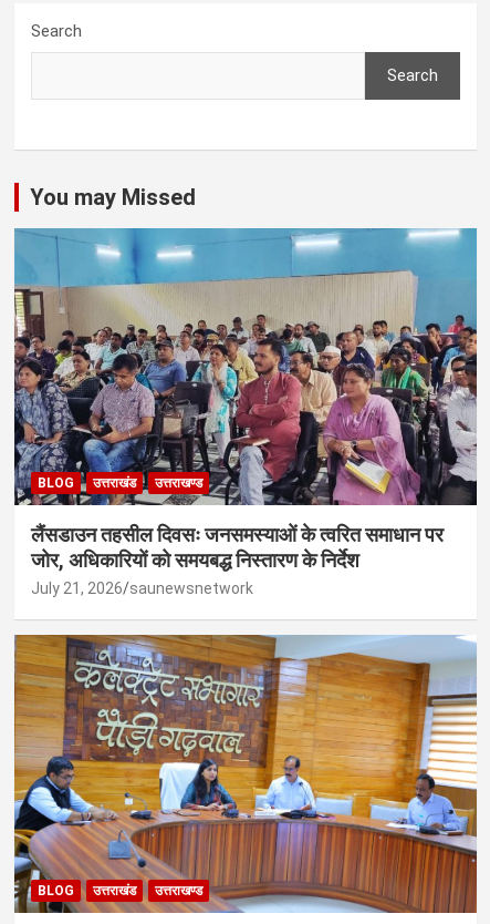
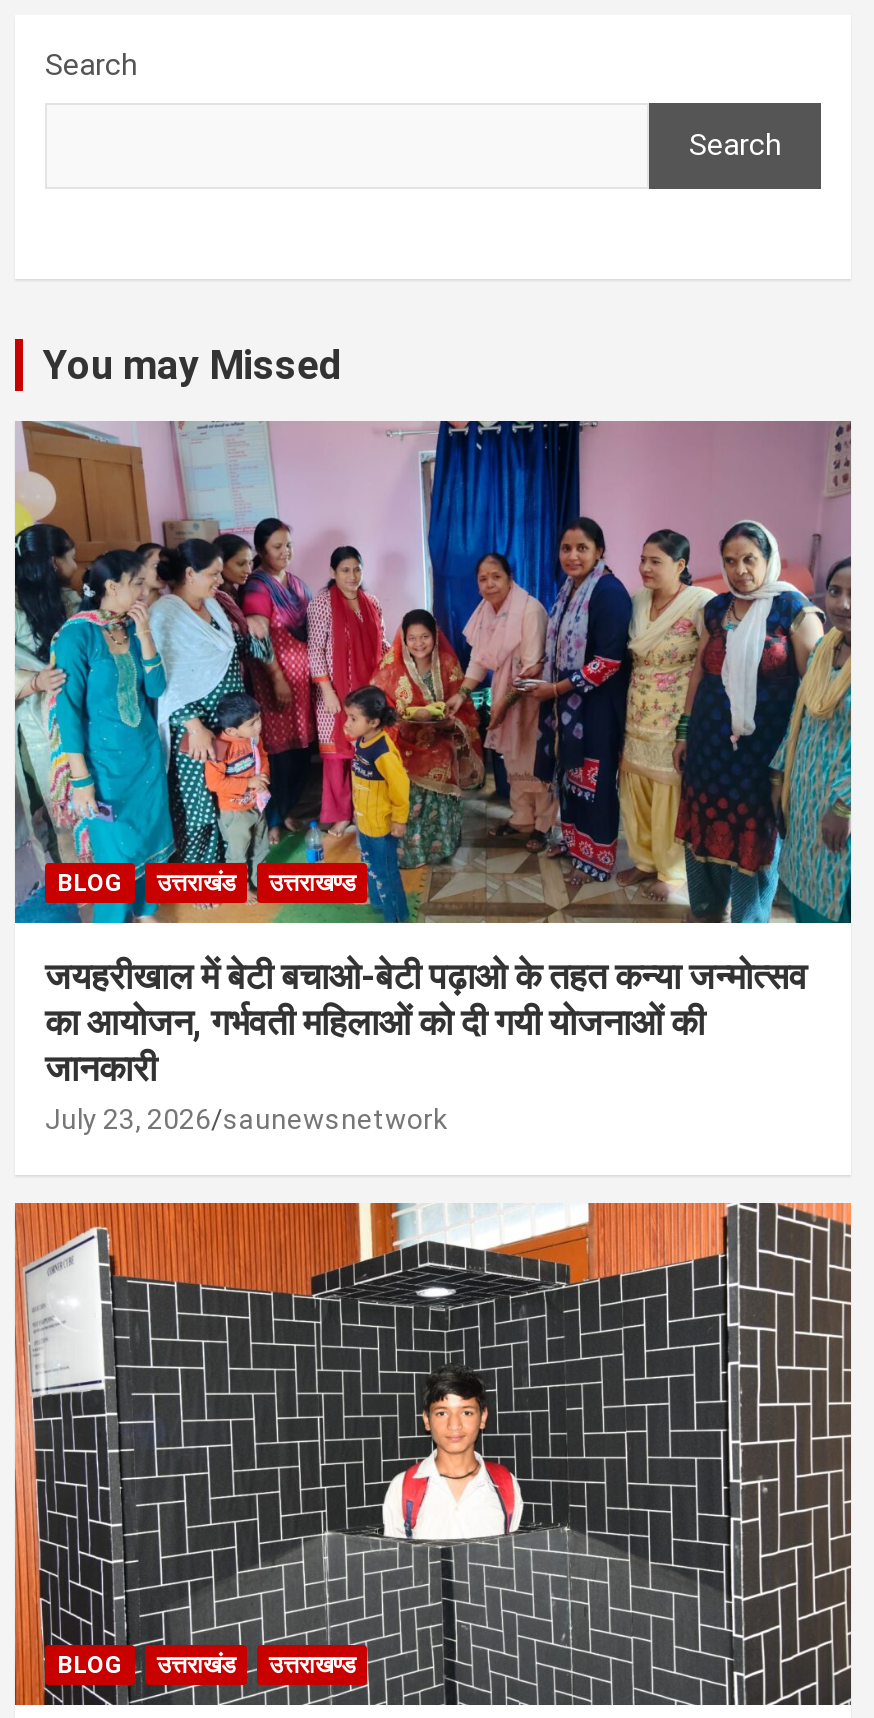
- [image]
- लैंसडाउन तहसील दिवसः जनसमस्याओं के त्वरित समाधान पर
- जोर, अधिकारियों को समयबद्ध निस्तारण के निर्देश
- July 21, 2026 saunewsnetwork
+ [image]
+ जयहरीखाल में बेटी बचाओ-बेटी पढ़ाओ के तहत कन्या जन्मोत्सव
+ का आयोजन, गर्भवती महिलाओं को दी गयी योजनाओं की
+ जानकारी
+ July 23, 2026 saunewsnetwork

- [image]
+ [image]
